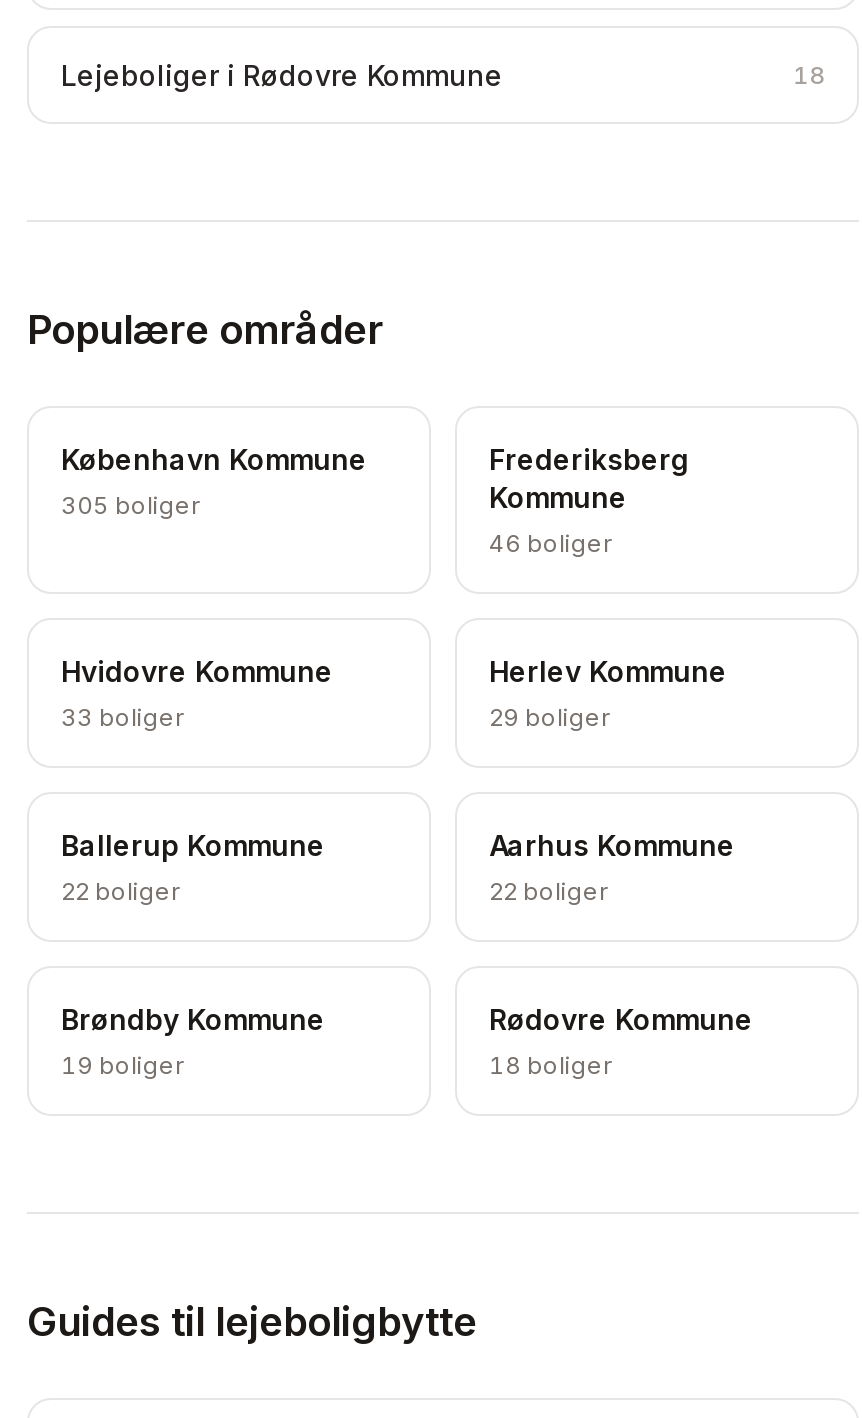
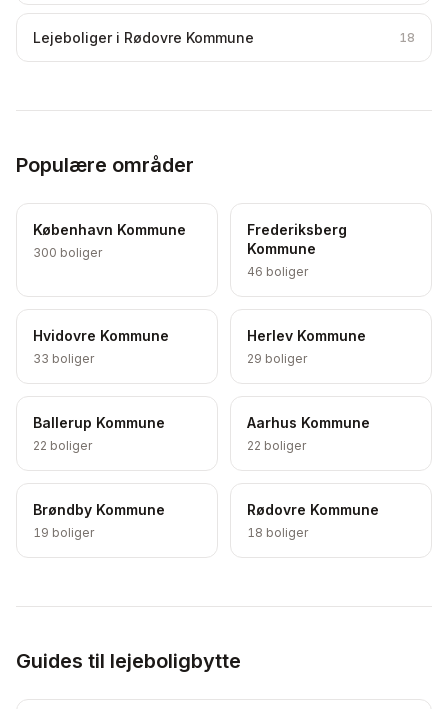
- 305 boliger
+ 300 boliger
